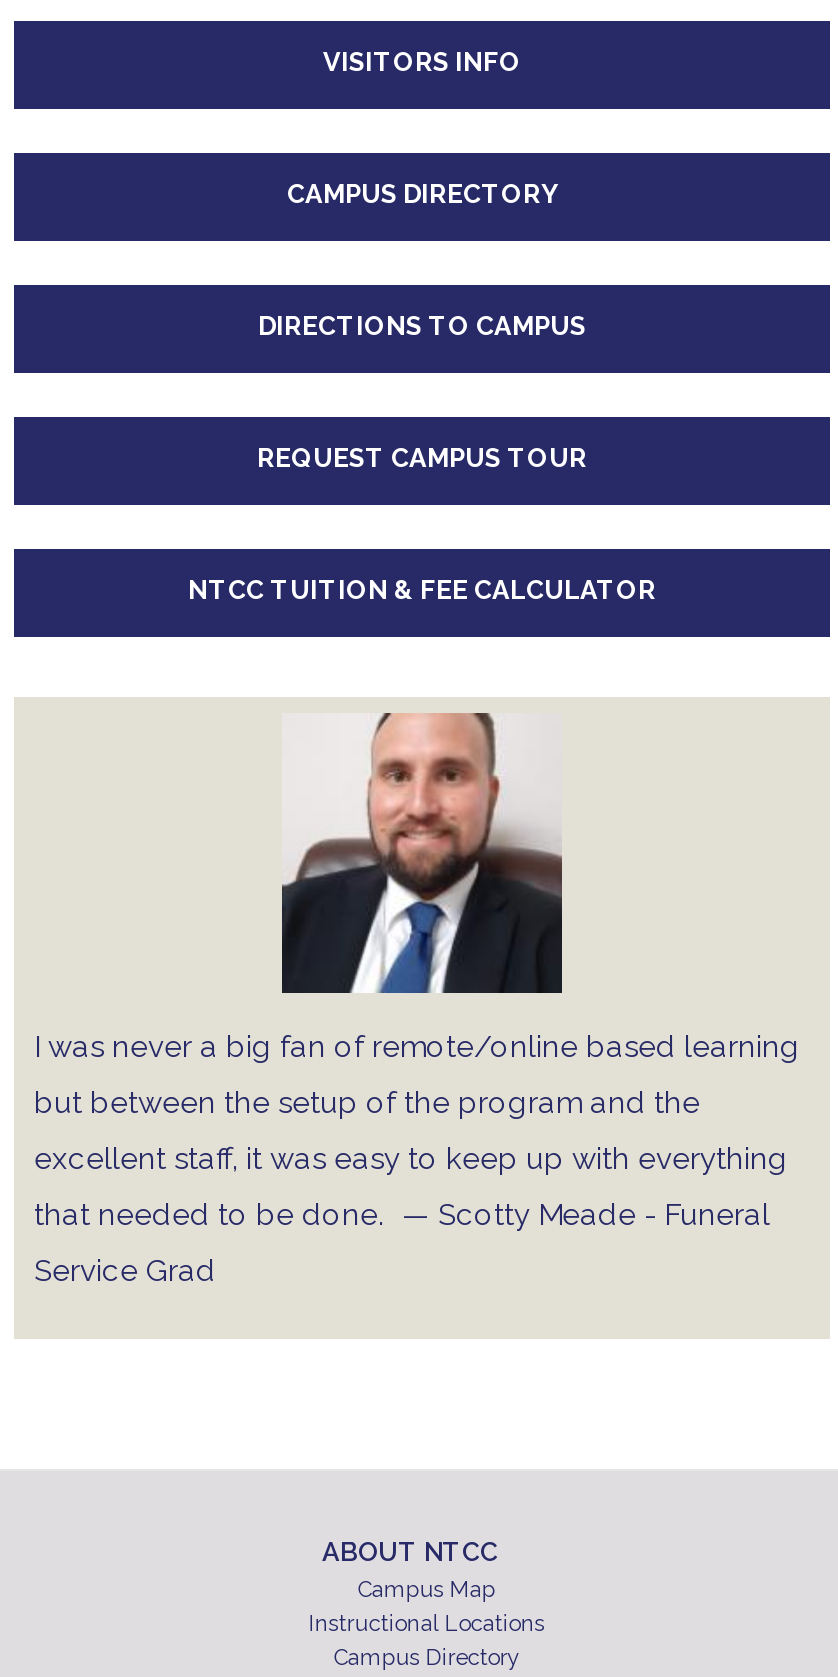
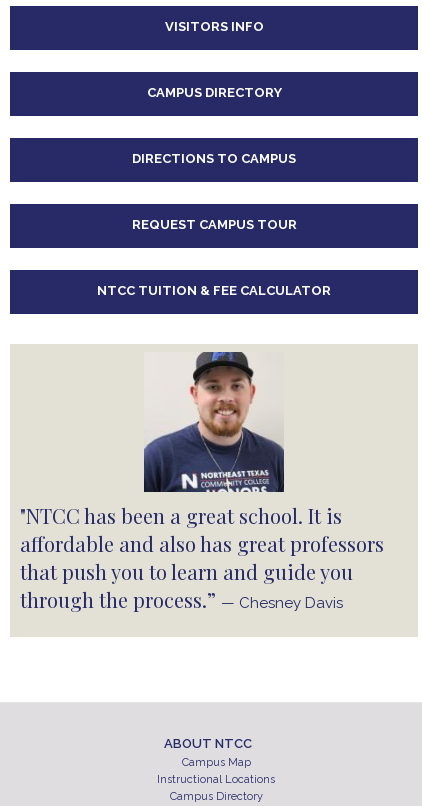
- [image]
- I was never a big fan of remote/online based learning
- but between the setup of the program and the
- excellent staff, it was easy to keep up with everything
- that needed to be done. — Scotty Meade - Funeral
- Service Grad
+ [image]
+ "NTCC has been a great school. It is
+ affordable and also has great professors
+ that push you to learn and guide you
+ through the process.” — Chesney Davis
